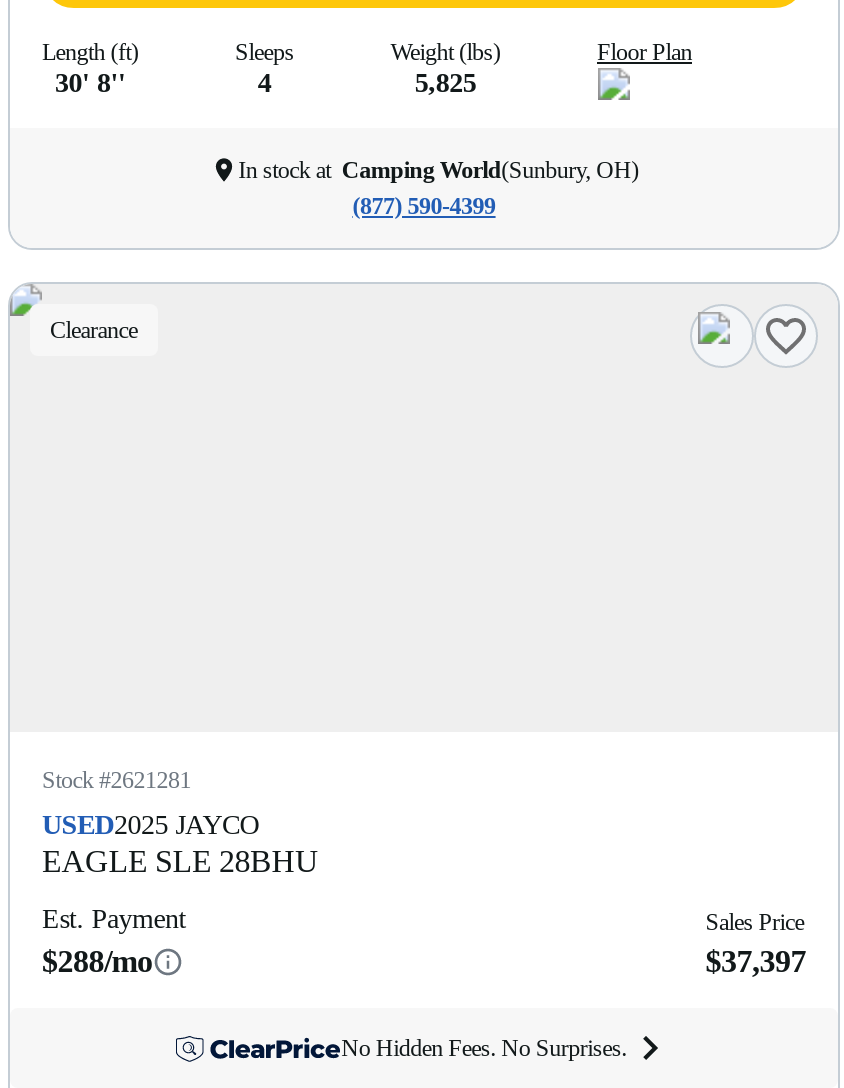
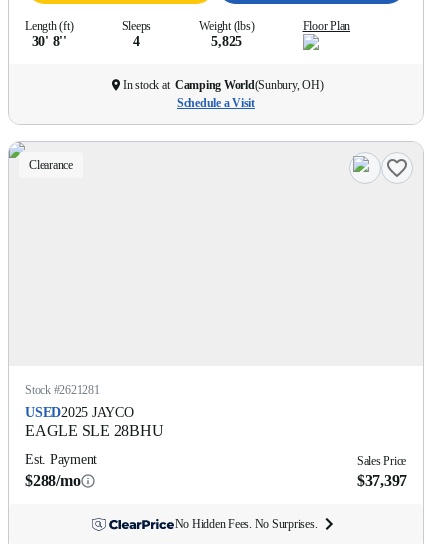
- (877) 590-4399
+ Schedule a Visit
